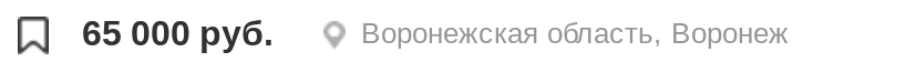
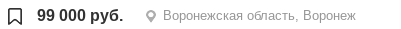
- 65 000 руб.
+ 99 000 руб.
